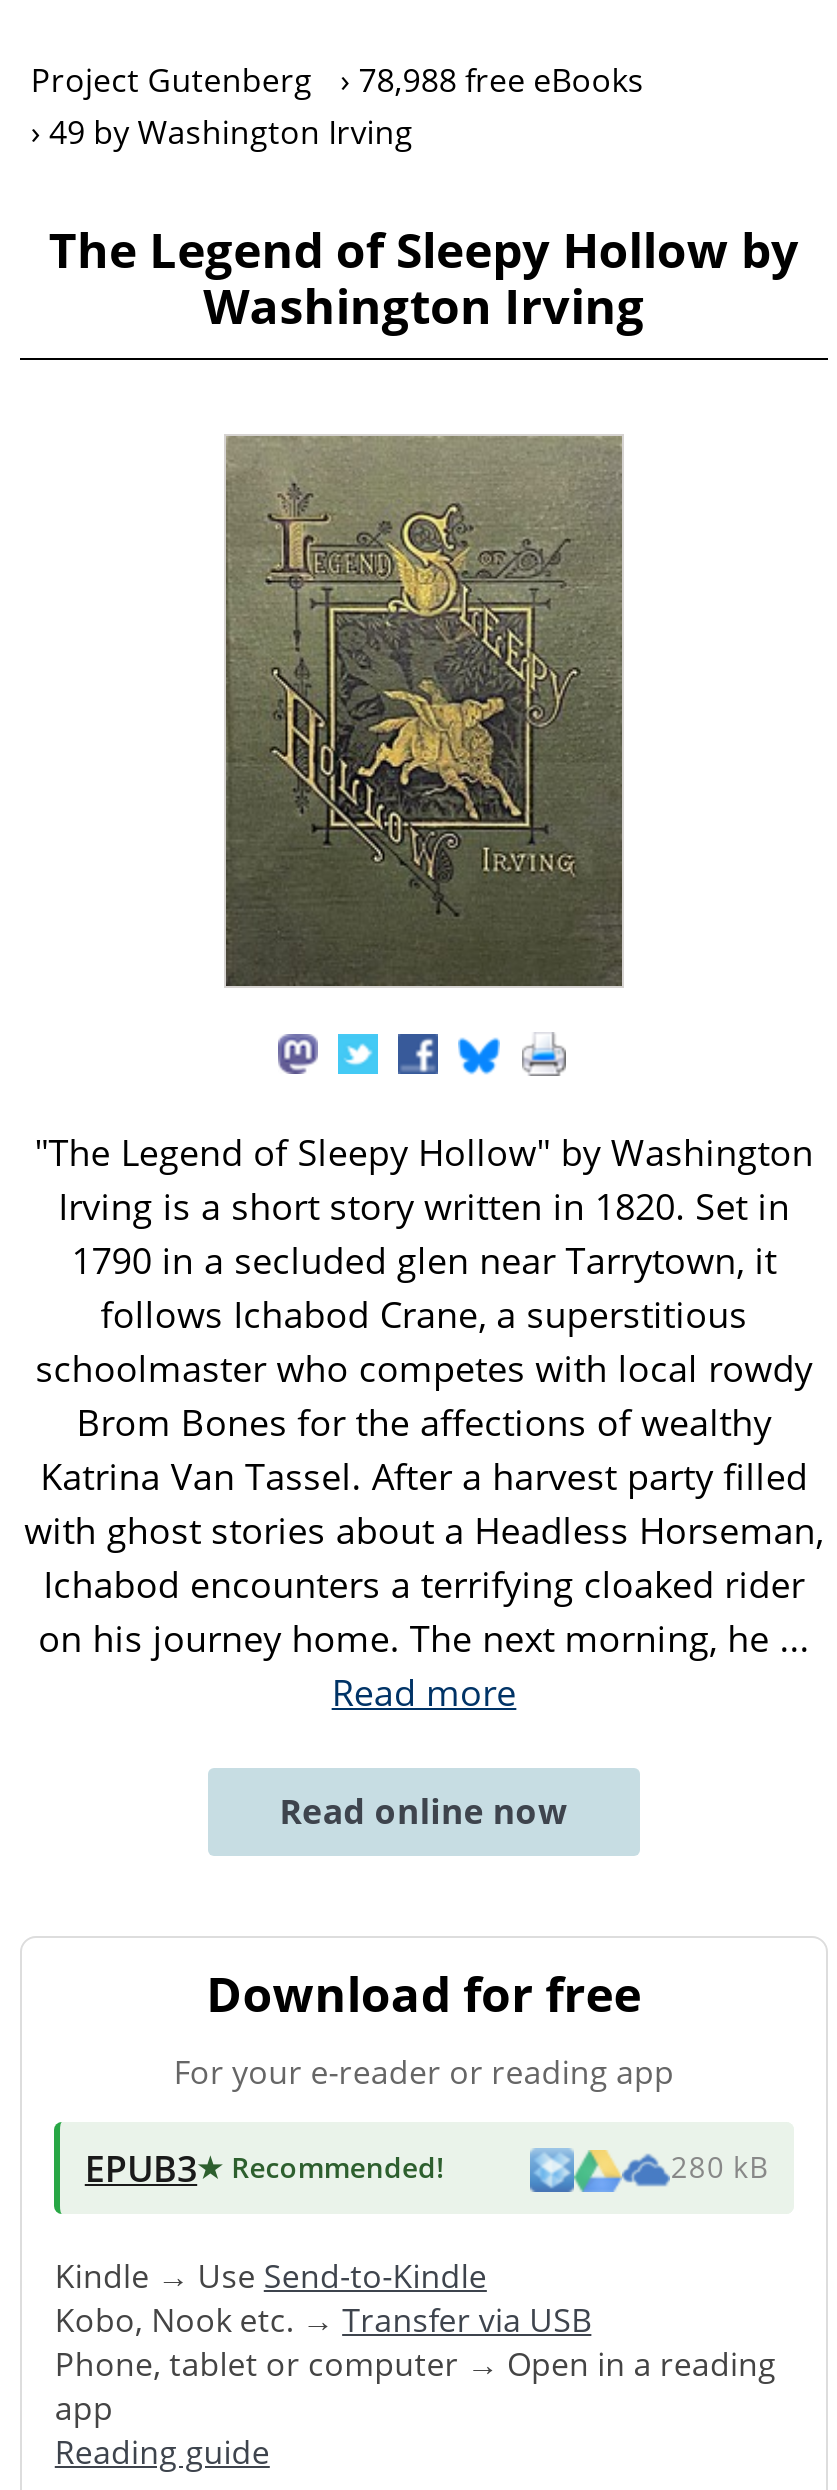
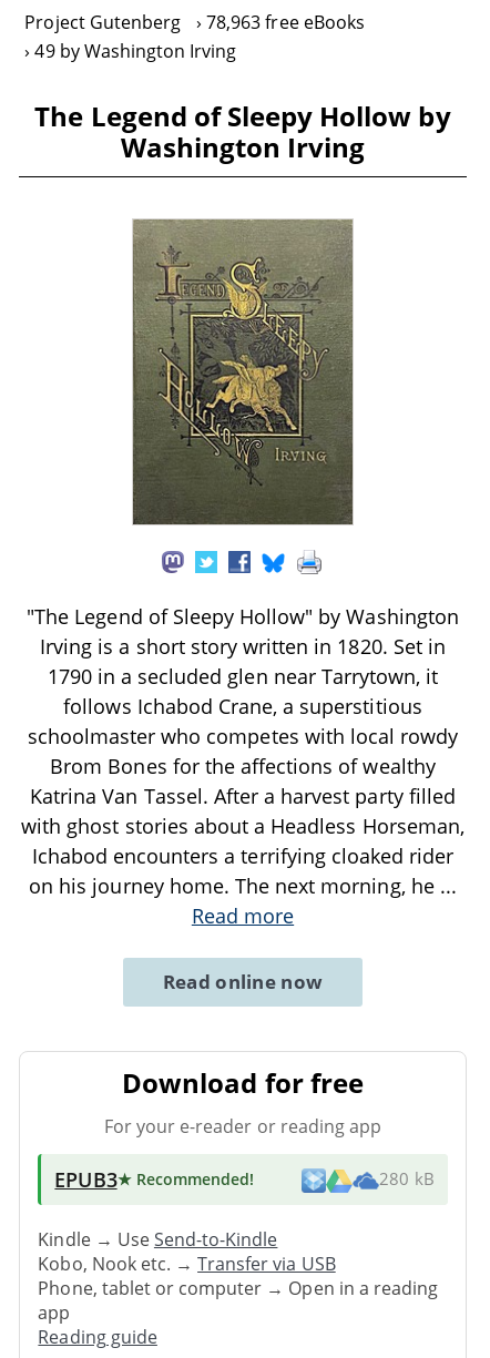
- Project Gutenberg 78,988 free eBooks
+ Project Gutenberg 78,963 free eBooks
